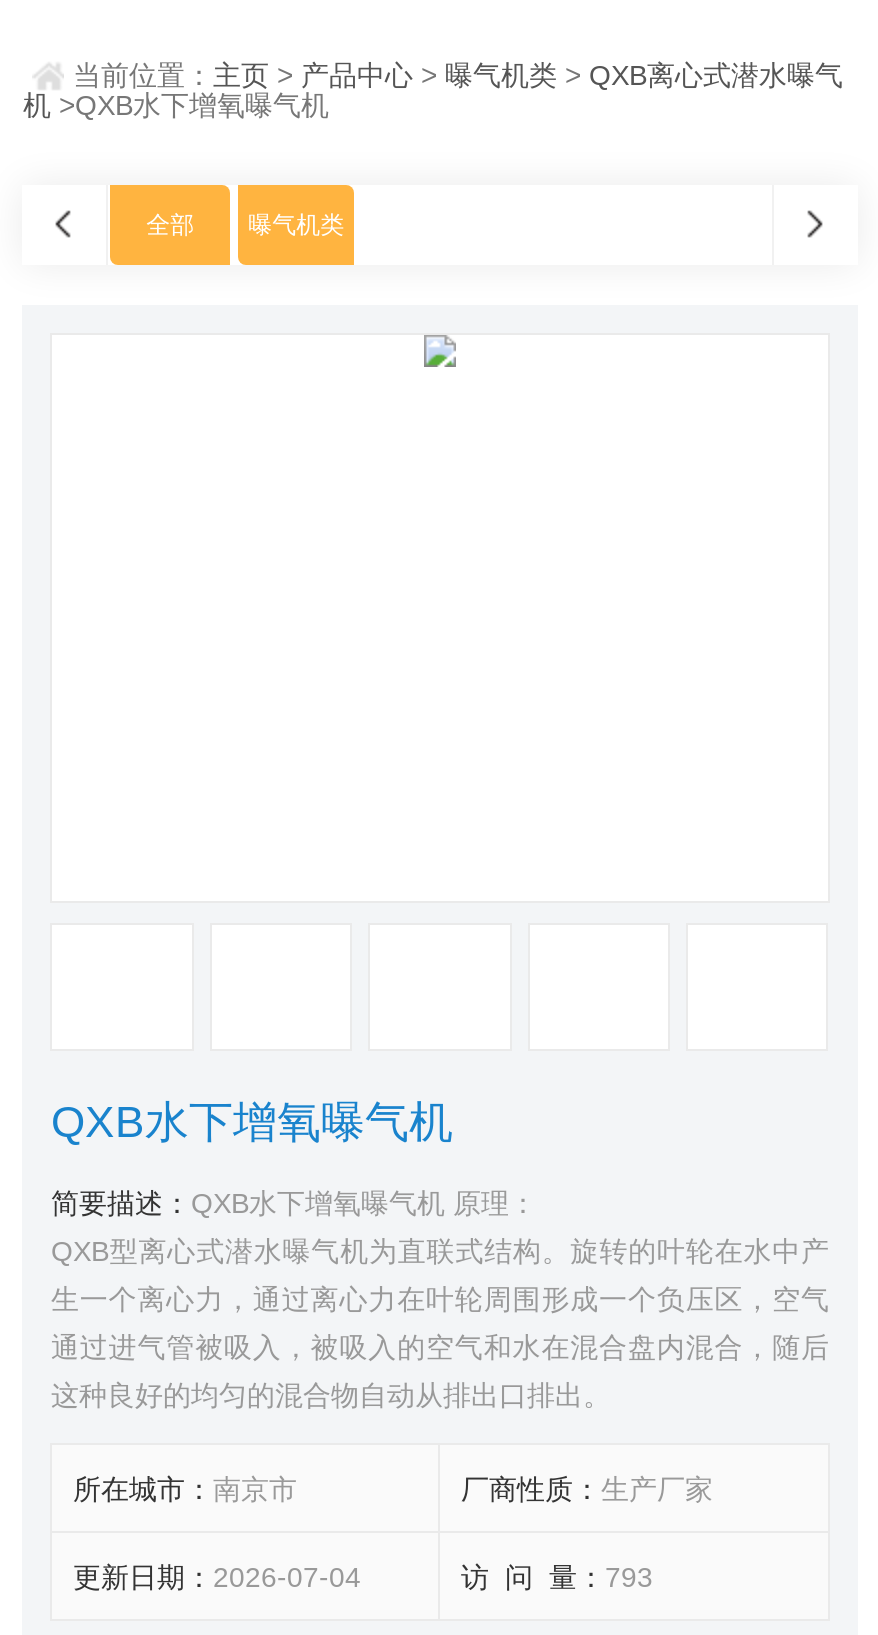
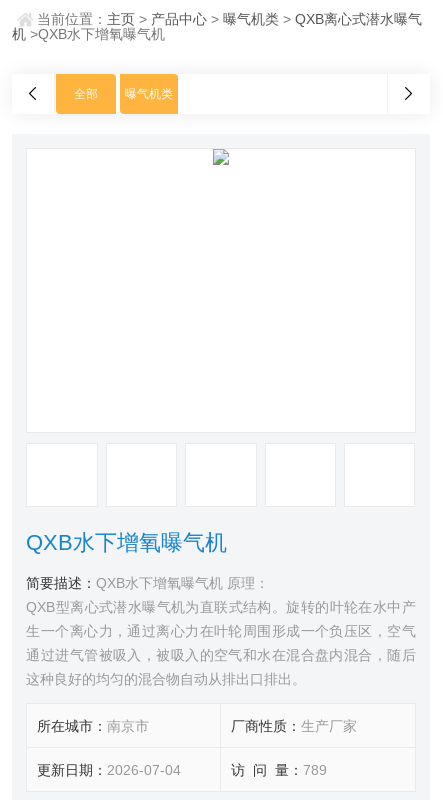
- 访 问 量：793
+ 访 问 量：789
